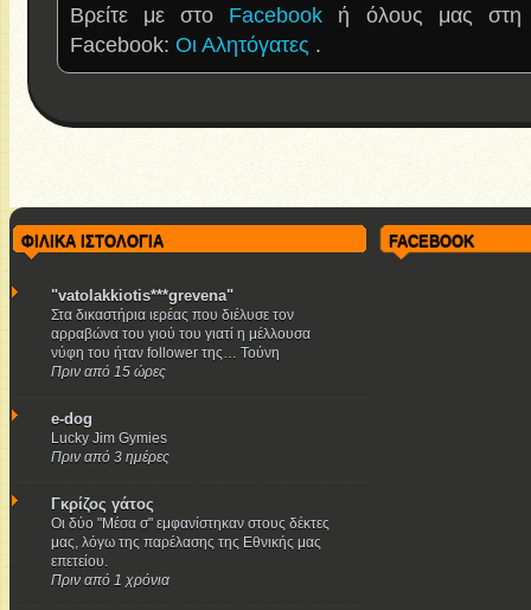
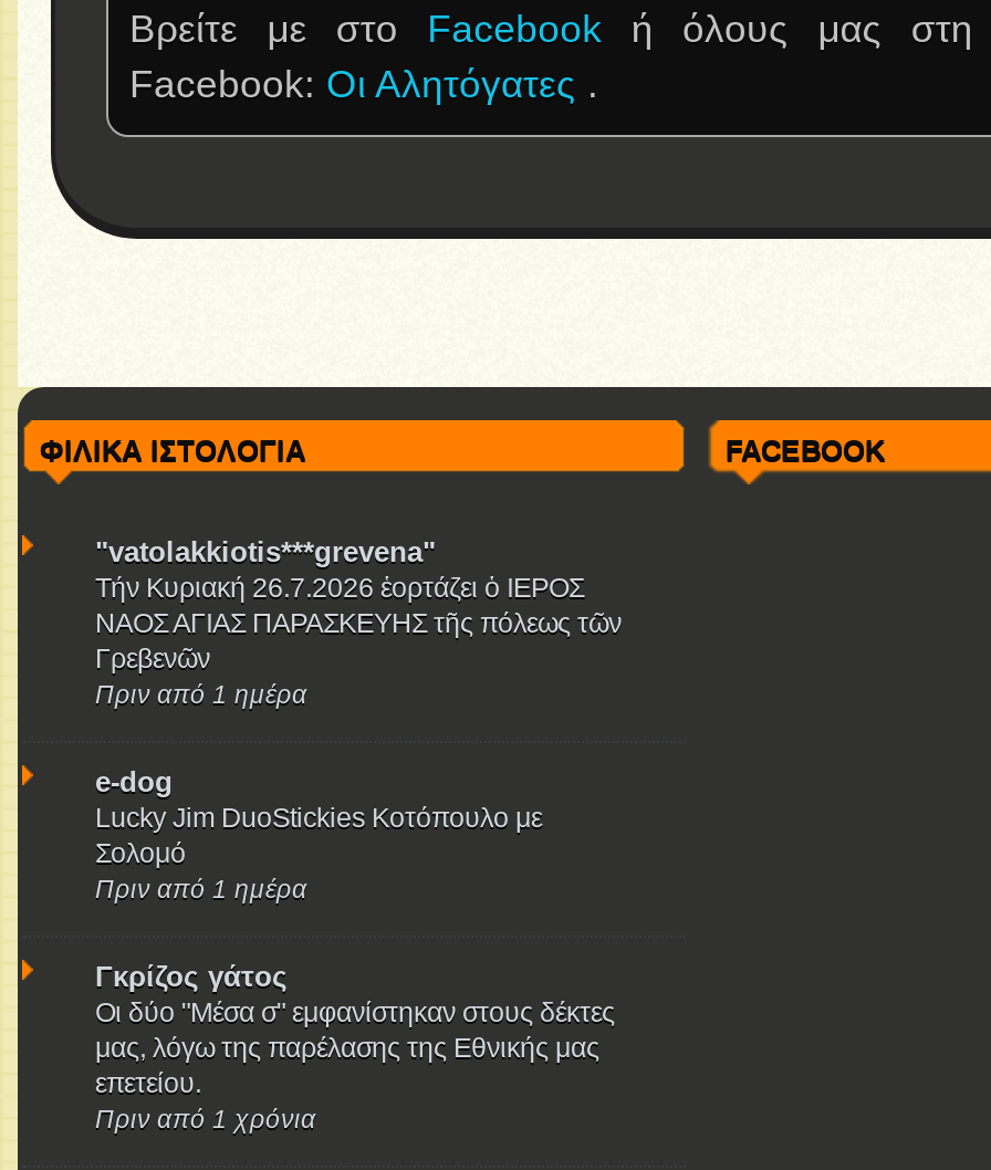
- Στα δικαστήρια ιερέας που διέλυσε τον
- αρραβώνα του γιού του γιατί η μέλλουσα
- νύφη του ήταν follower της… Τούνη
- Πριν από 15 ώρες
+ Τήν Κυριακή 26.7.2026 ἑορτάζει ὁ ΙΕΡΟΣ
+ ΝΑΟΣ ΑΓΙΑΣ ΠΑΡΑΣΚΕΥΗΣ τῆς πόλεως τῶν
+ Γρεβενῶν
+ Πριν από 1 ημέρα

- Lucky Jim Gymies
- Πριν από 3 ημέρες
+ Lucky Jim DuoStickies Κοτόπουλο με
+ Σολομό
+ Πριν από 1 ημέρα
